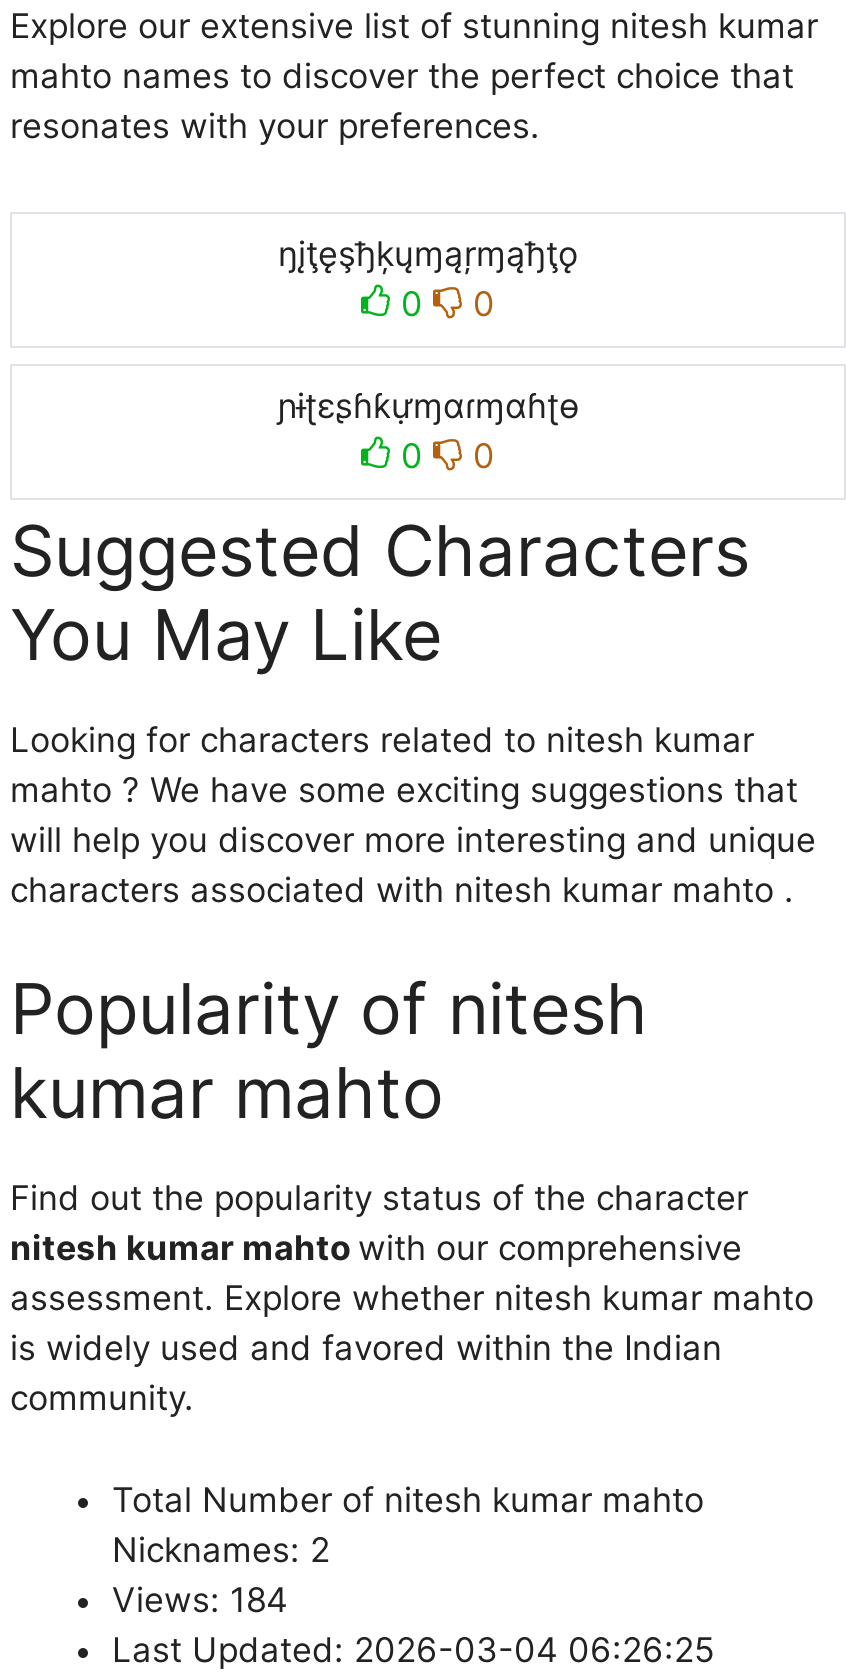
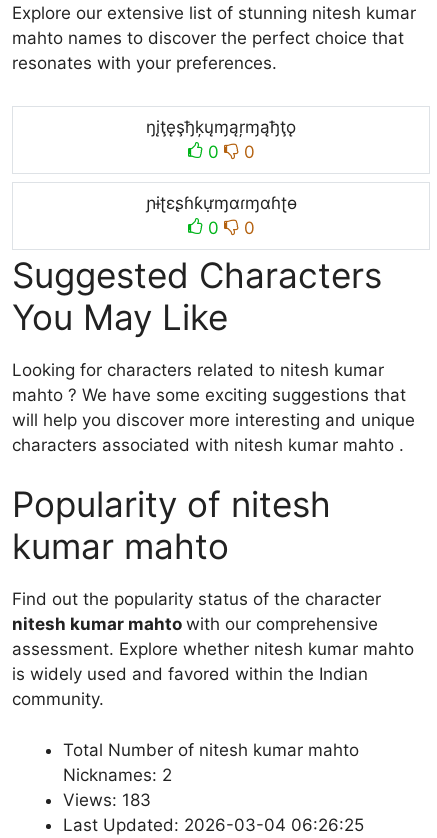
- Views: 184
+ Views: 183
